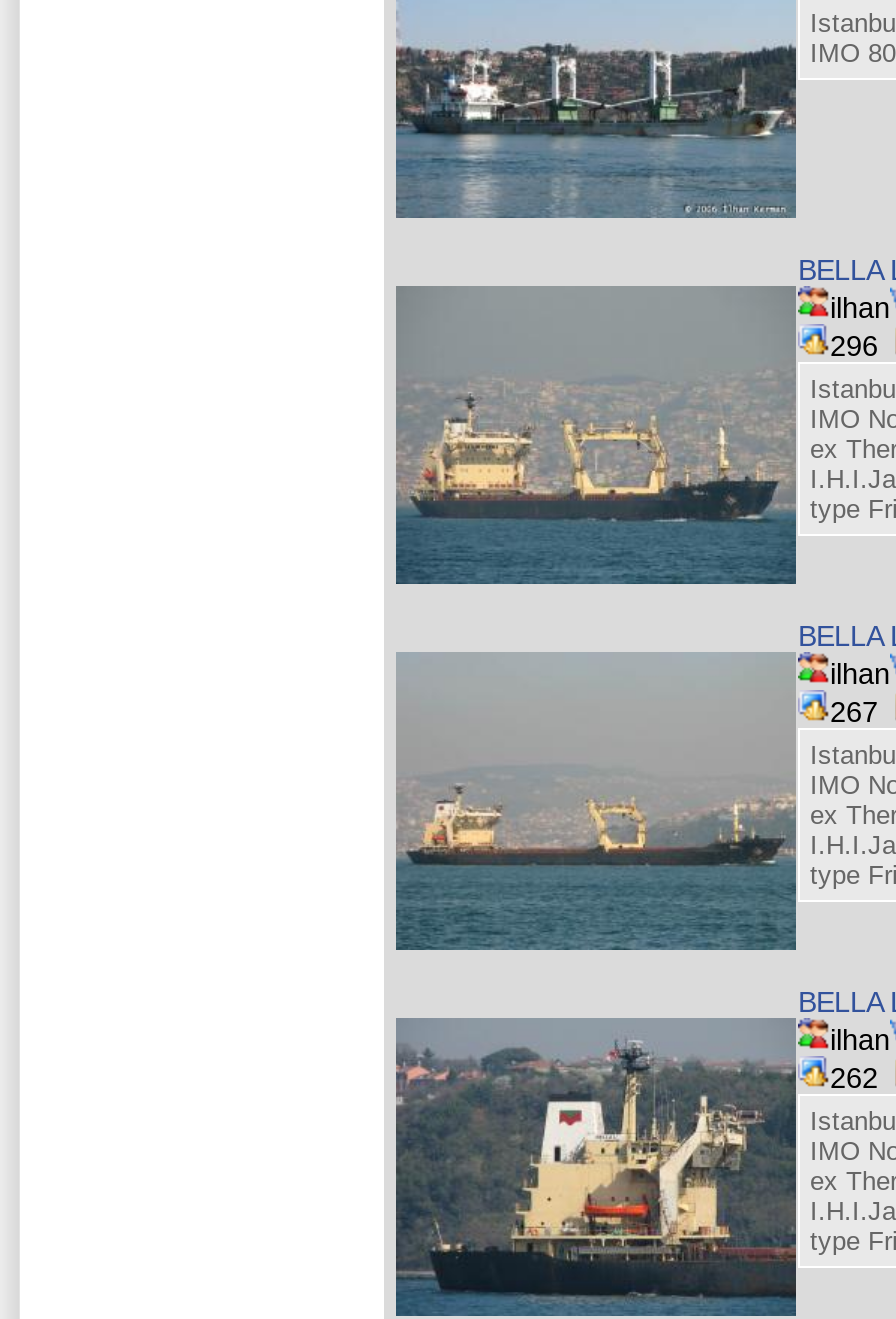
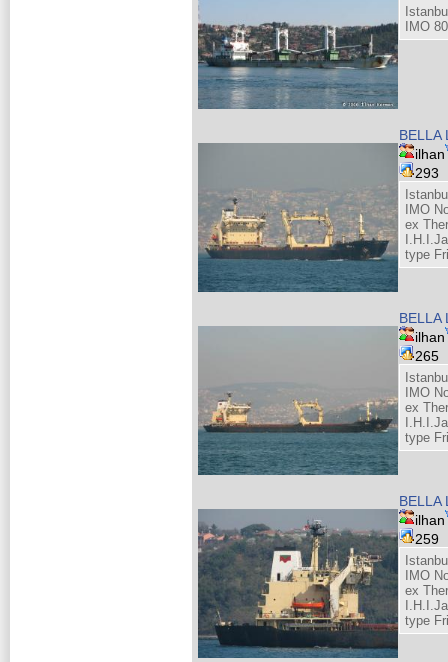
- 296
+ 293

- 267
+ 265

- 262
+ 259
